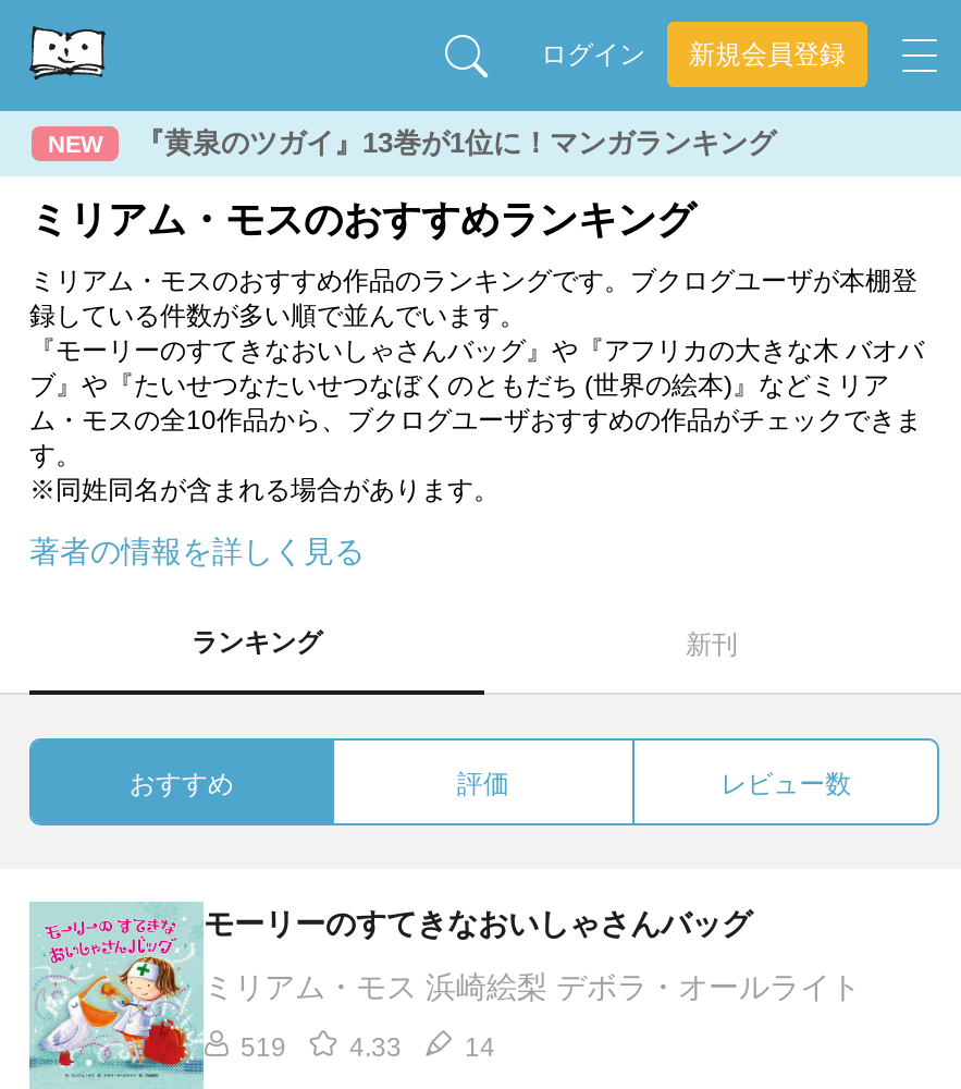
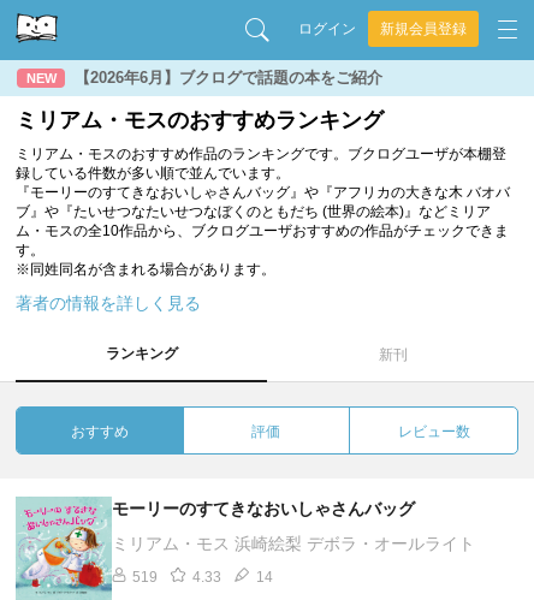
- 『黄泉のツガイ』13巻が1位に！マンガランキング
+ 【2026年6月】ブクログで話題の本をご紹介
